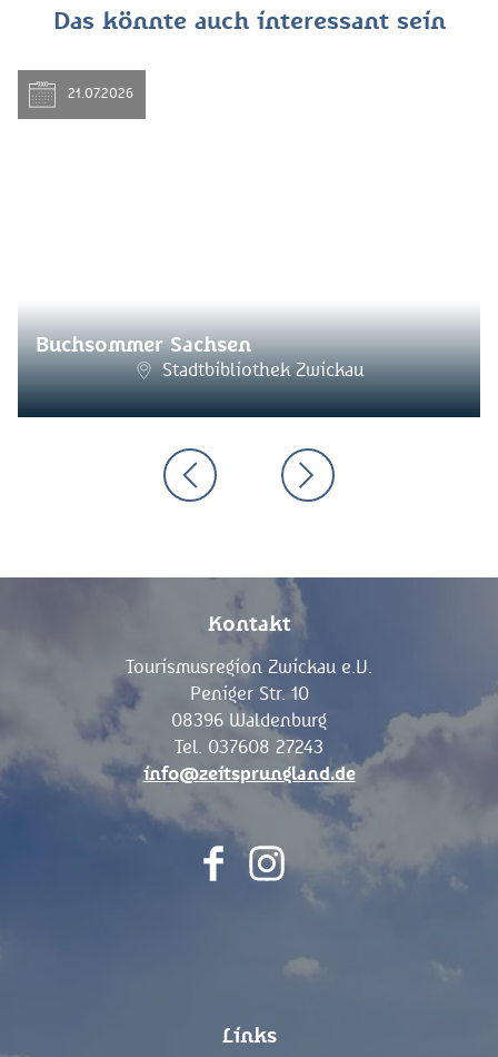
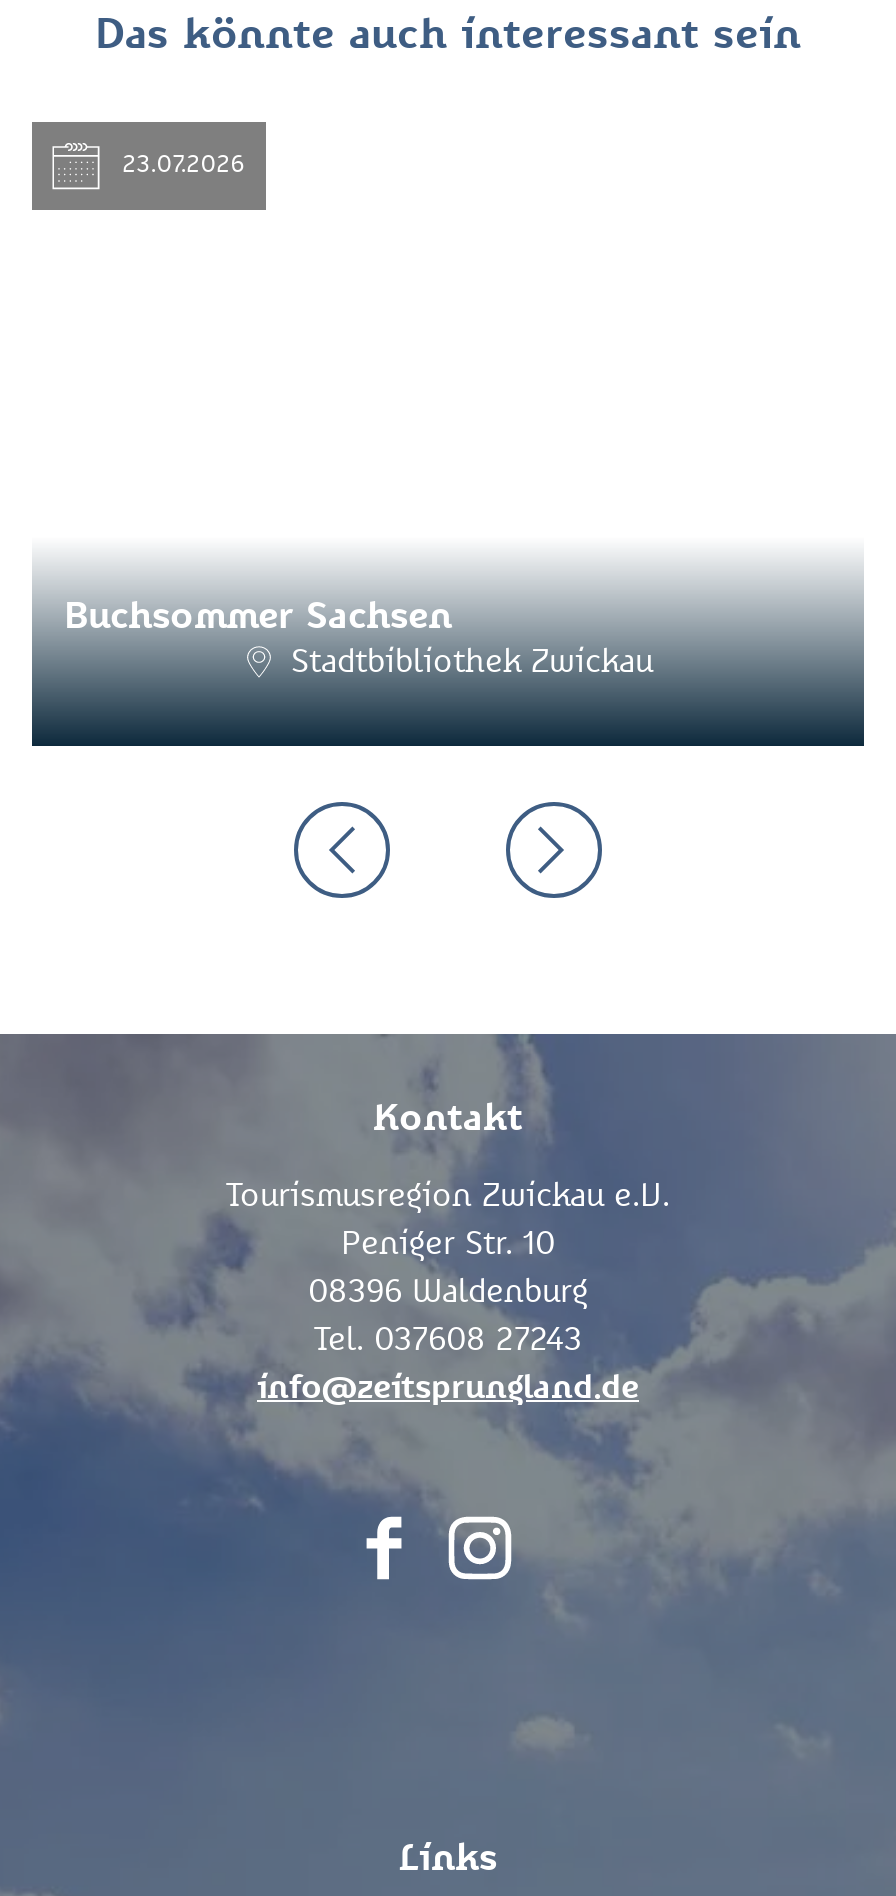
- 21.07.2026
+ 23.07.2026
